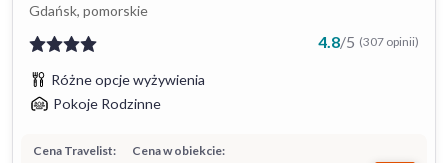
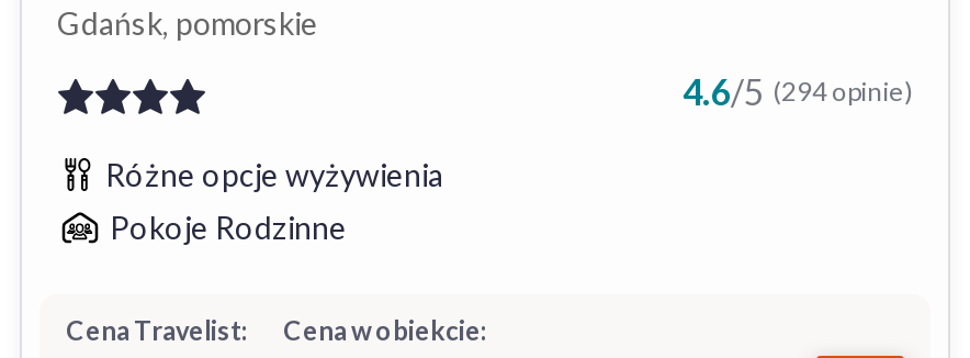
- 4.8/5 (307 opinii)
+ 4.6/5 (294 opinie)
